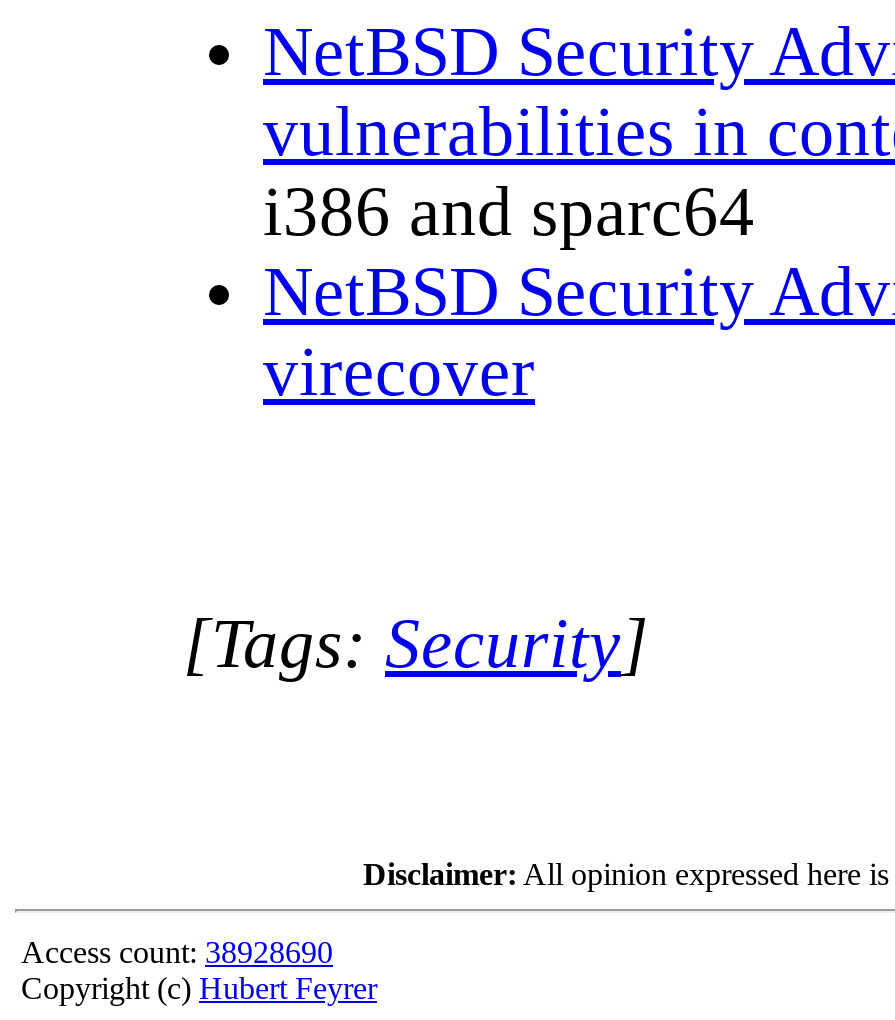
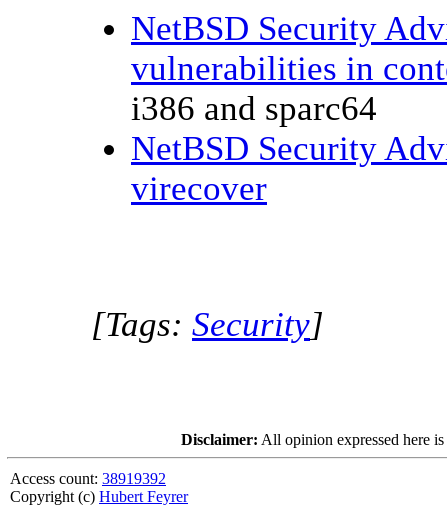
- Access count: 38928690
+ Access count: 38919392
